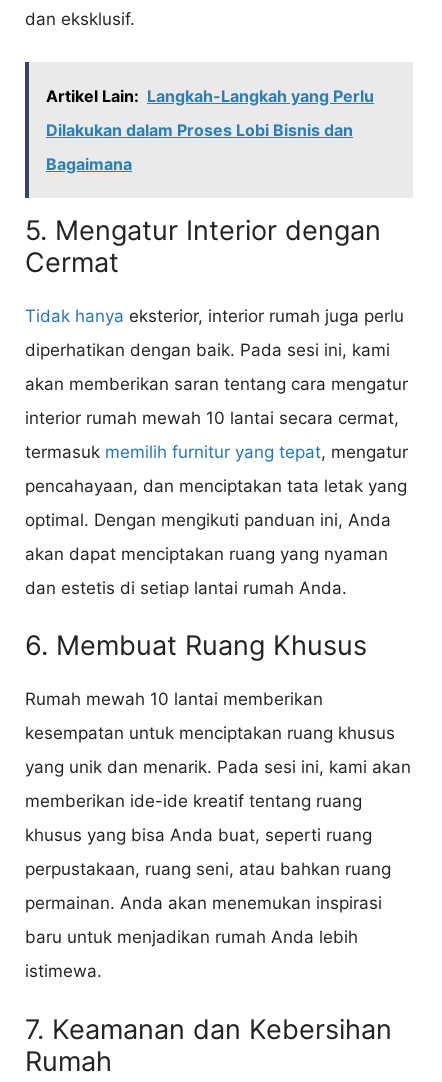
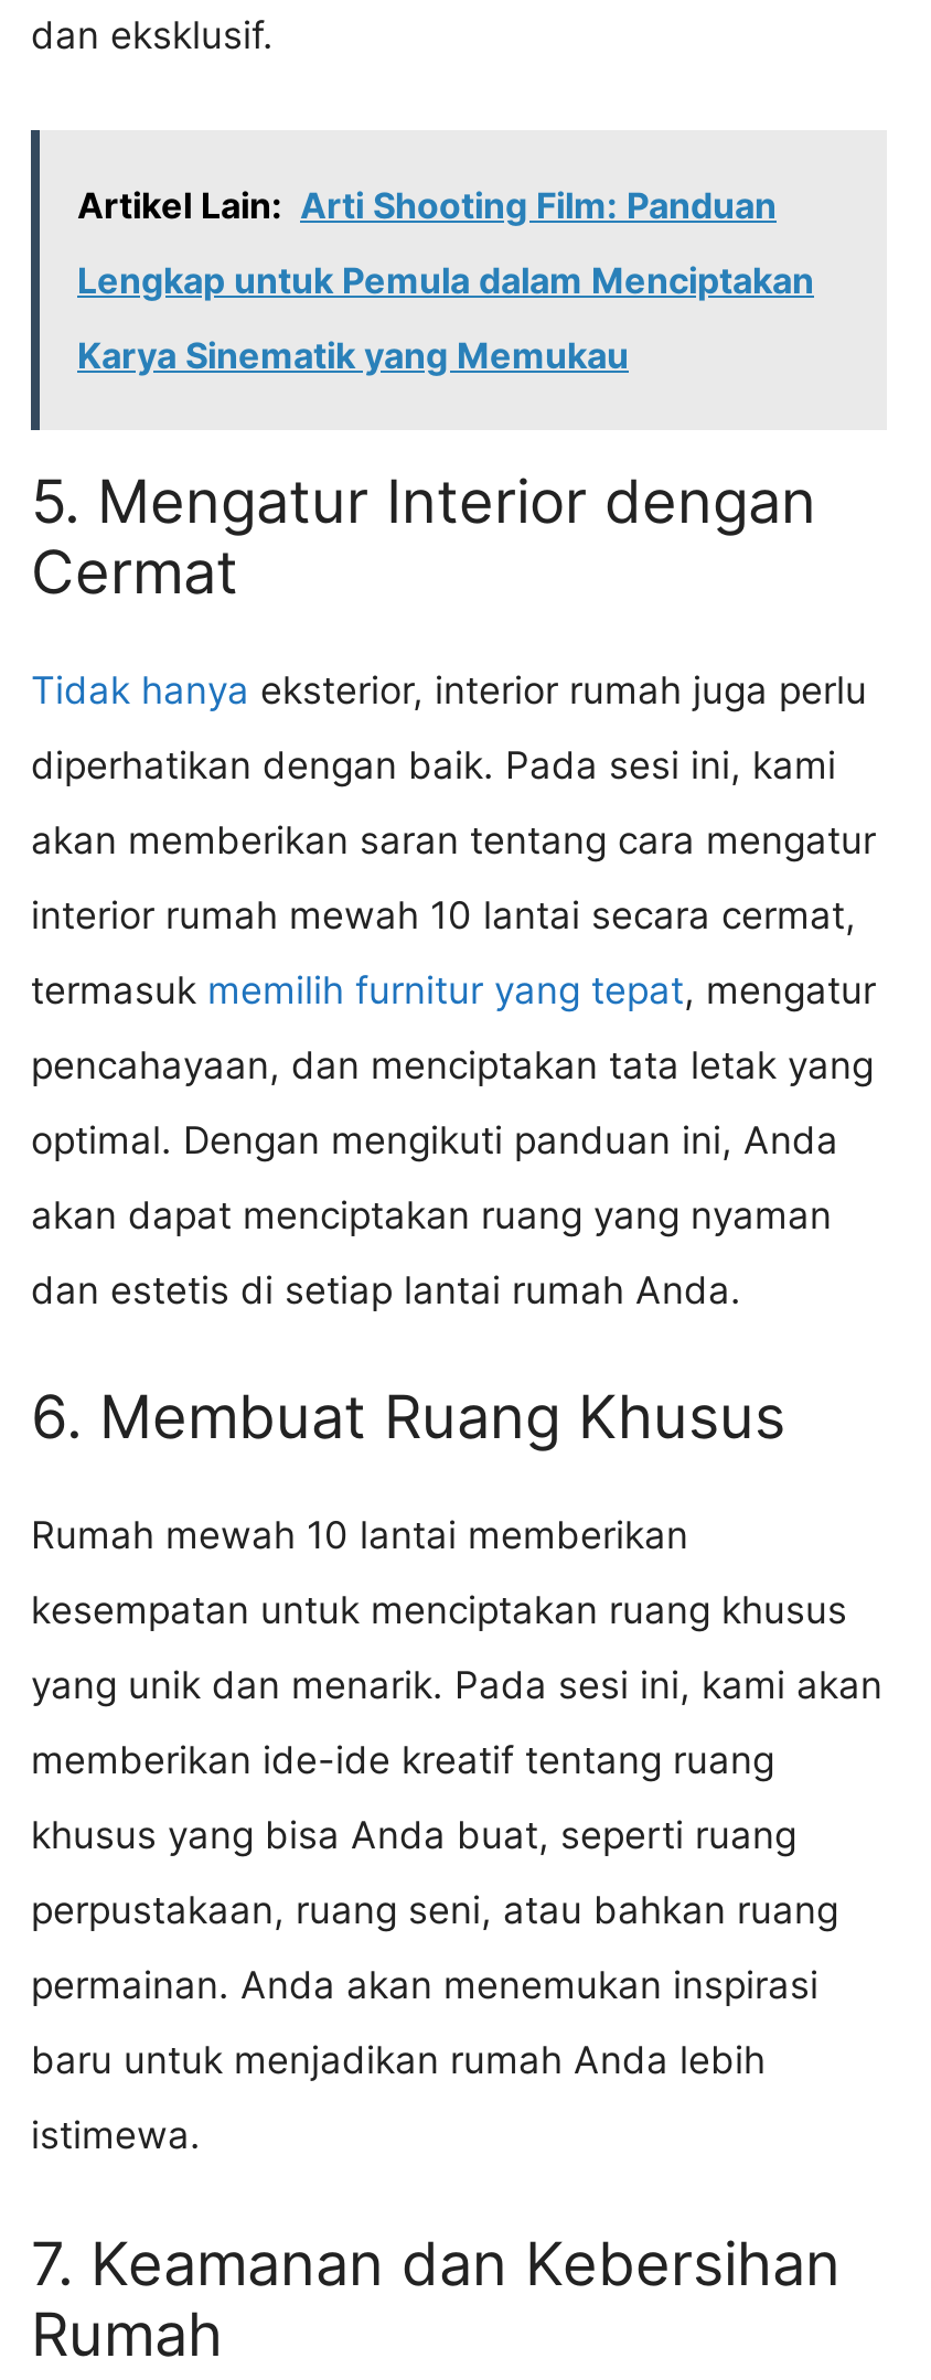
- Artikel Lain: Langkah-Langkah yang Perlu
+ Artikel Lain: Arti Shooting Film: Panduan

- Dilakukan dalam Proses Lobi Bisnis dan
+ Lengkap untuk Pemula dalam Menciptakan

- Bagaimana
+ Karya Sinematik yang Memukau
